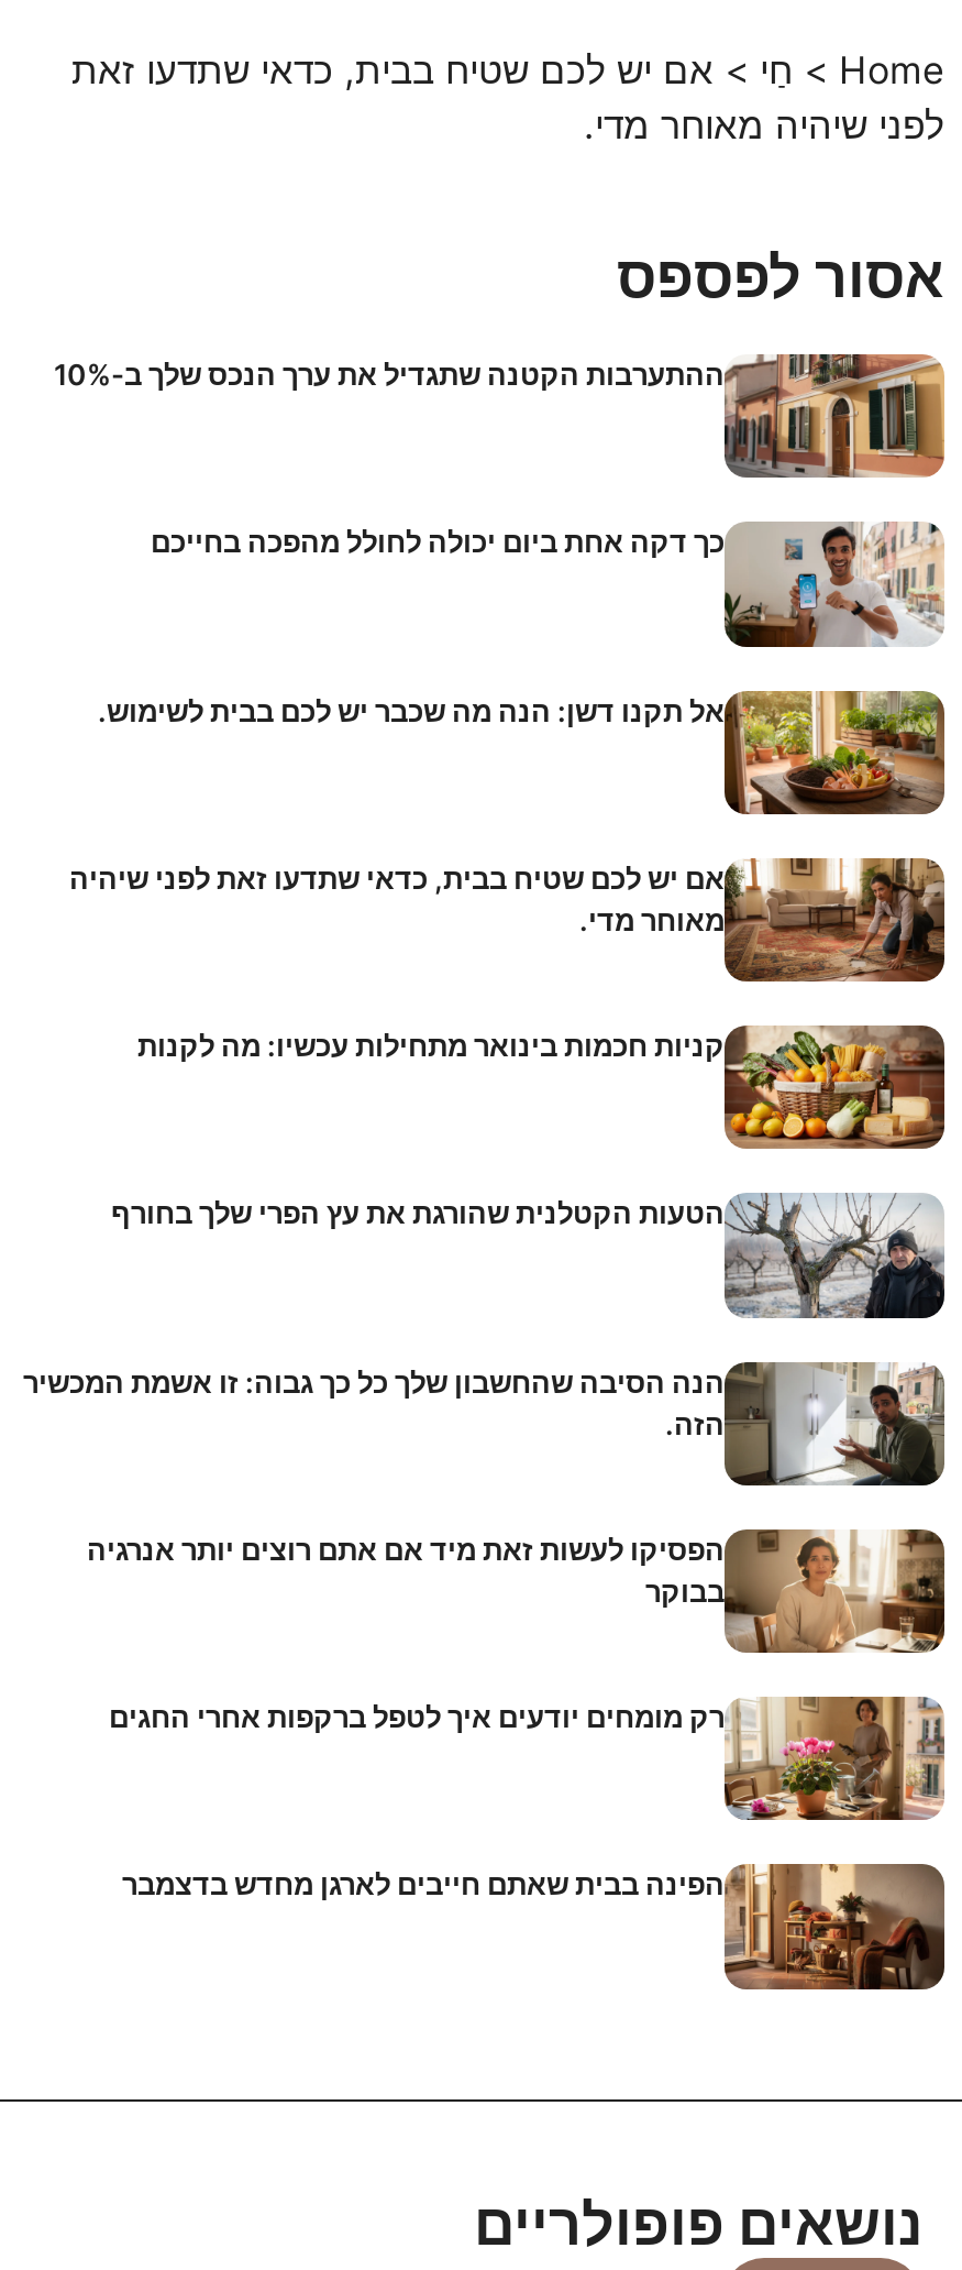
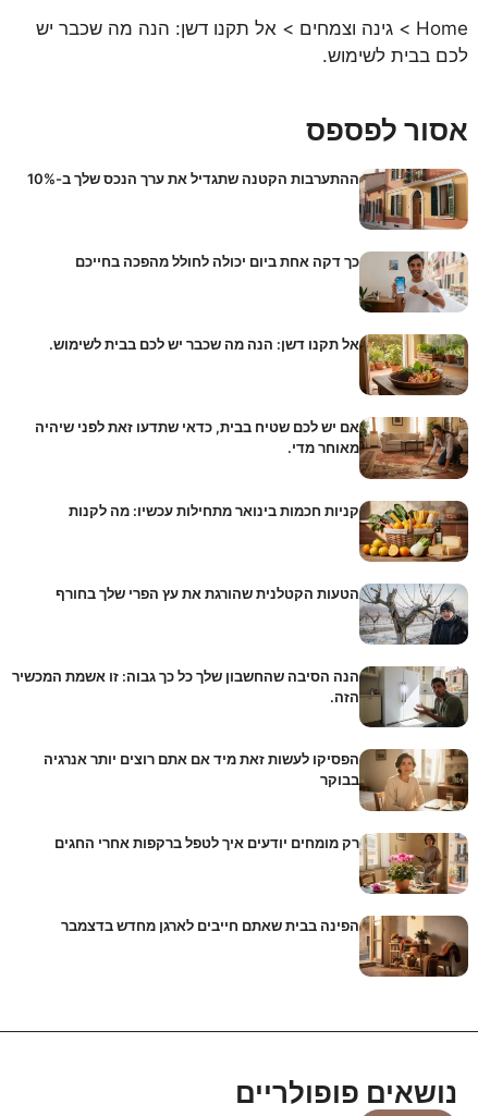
- > חַי > אם יש לכם שטיח בבית, כדאי שתדעו זאת
- לפני שיהיה מאוחר מדי.
+ > גינה וצמחים > אל תקנו דשן: הנה מה שכבר יש
+ לכם בבית לשימוש.
